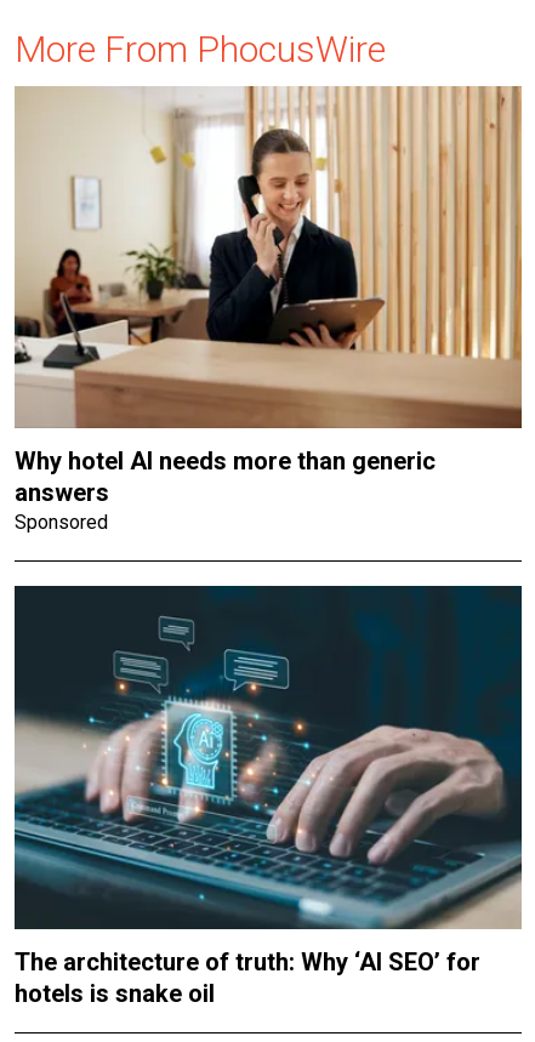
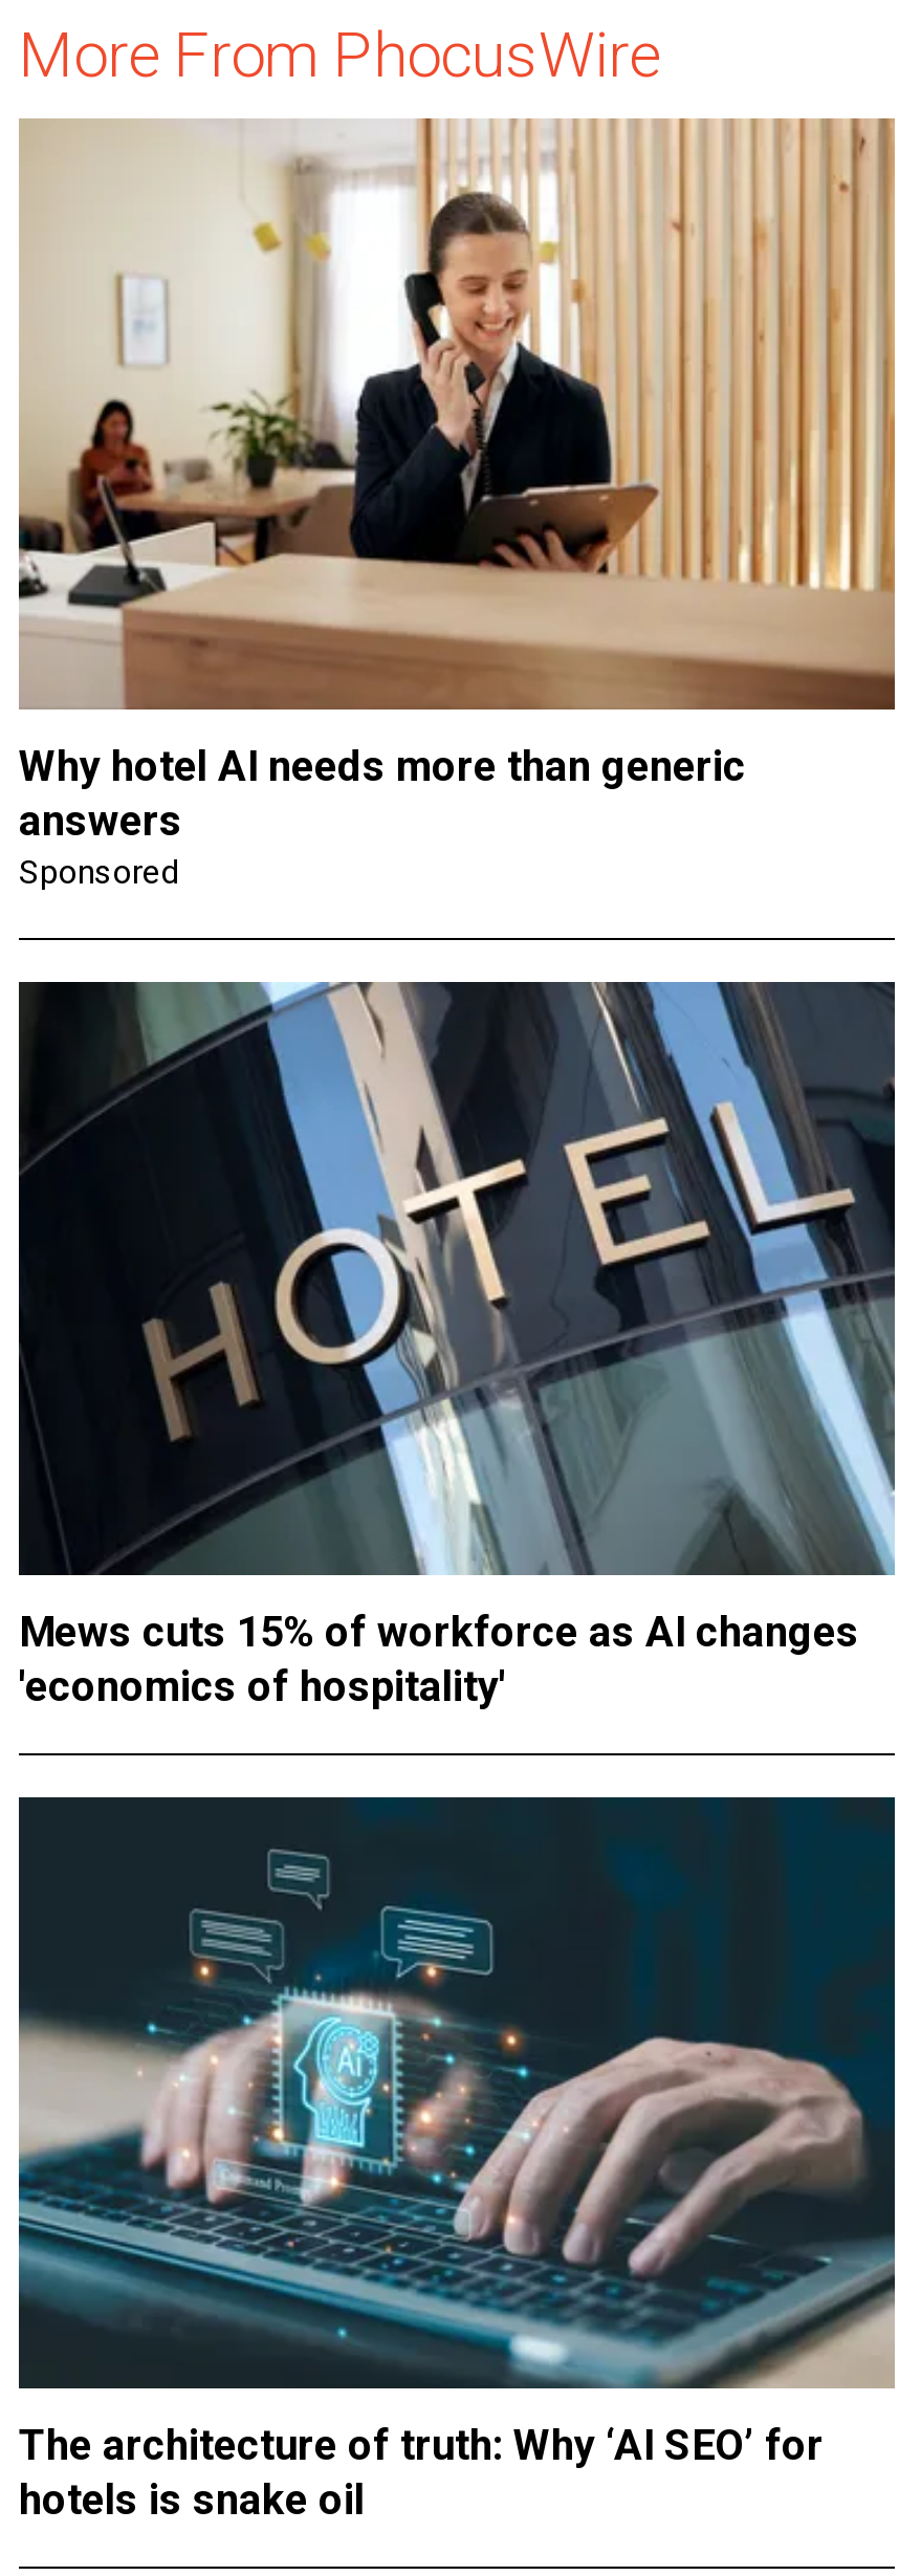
+ [image]
+ Mews cuts 15% of workforce as AI changes
+ 'economics of hospitality'
